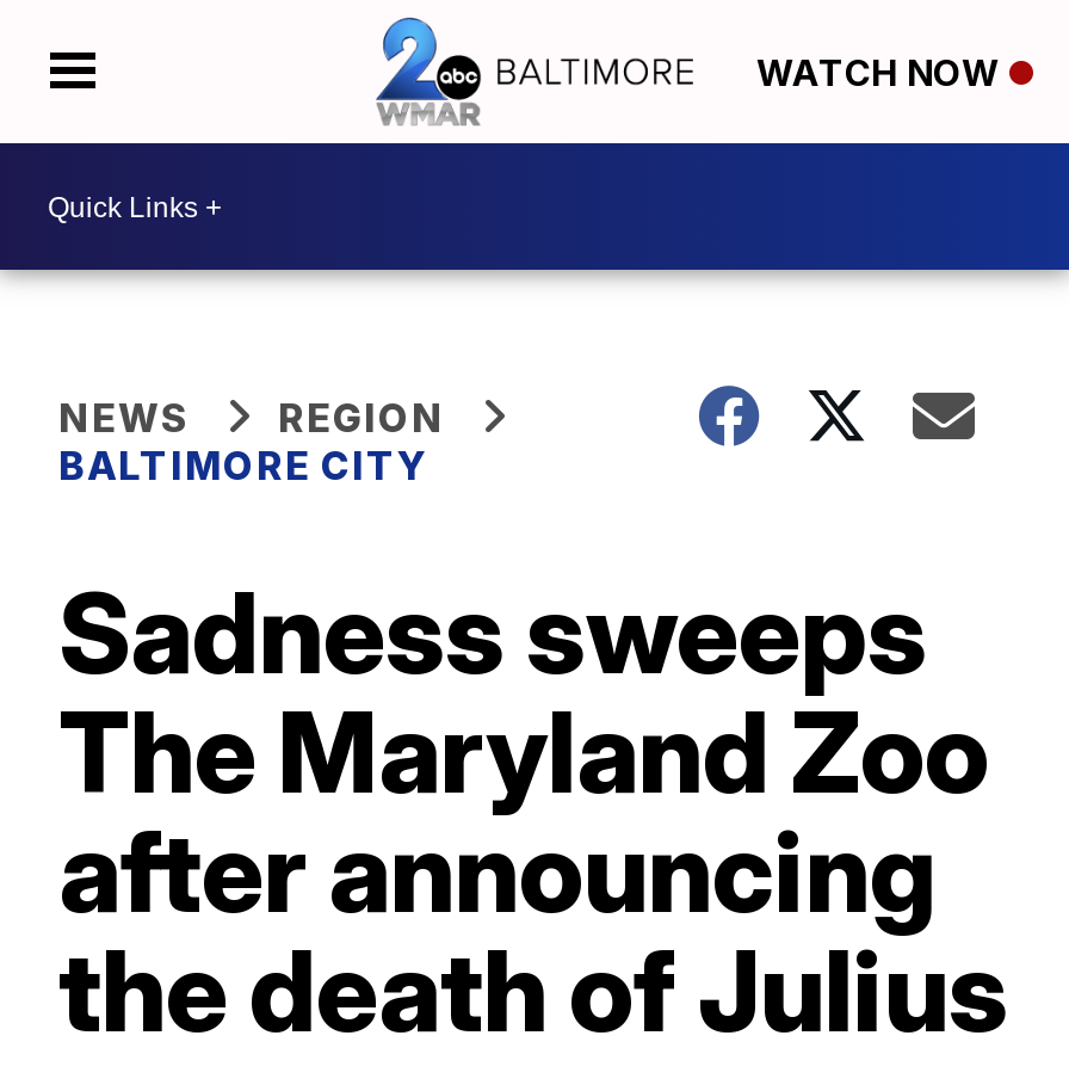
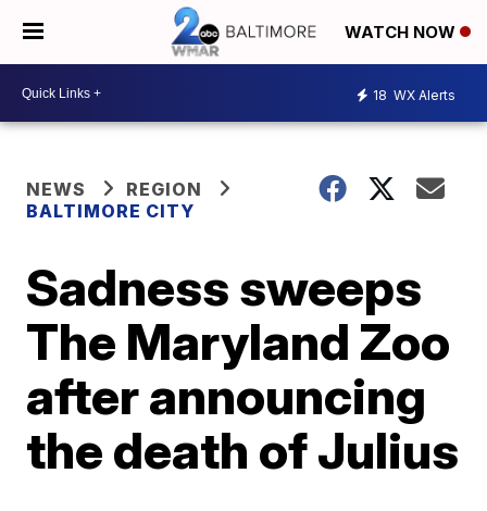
+ 18 WX Alerts
